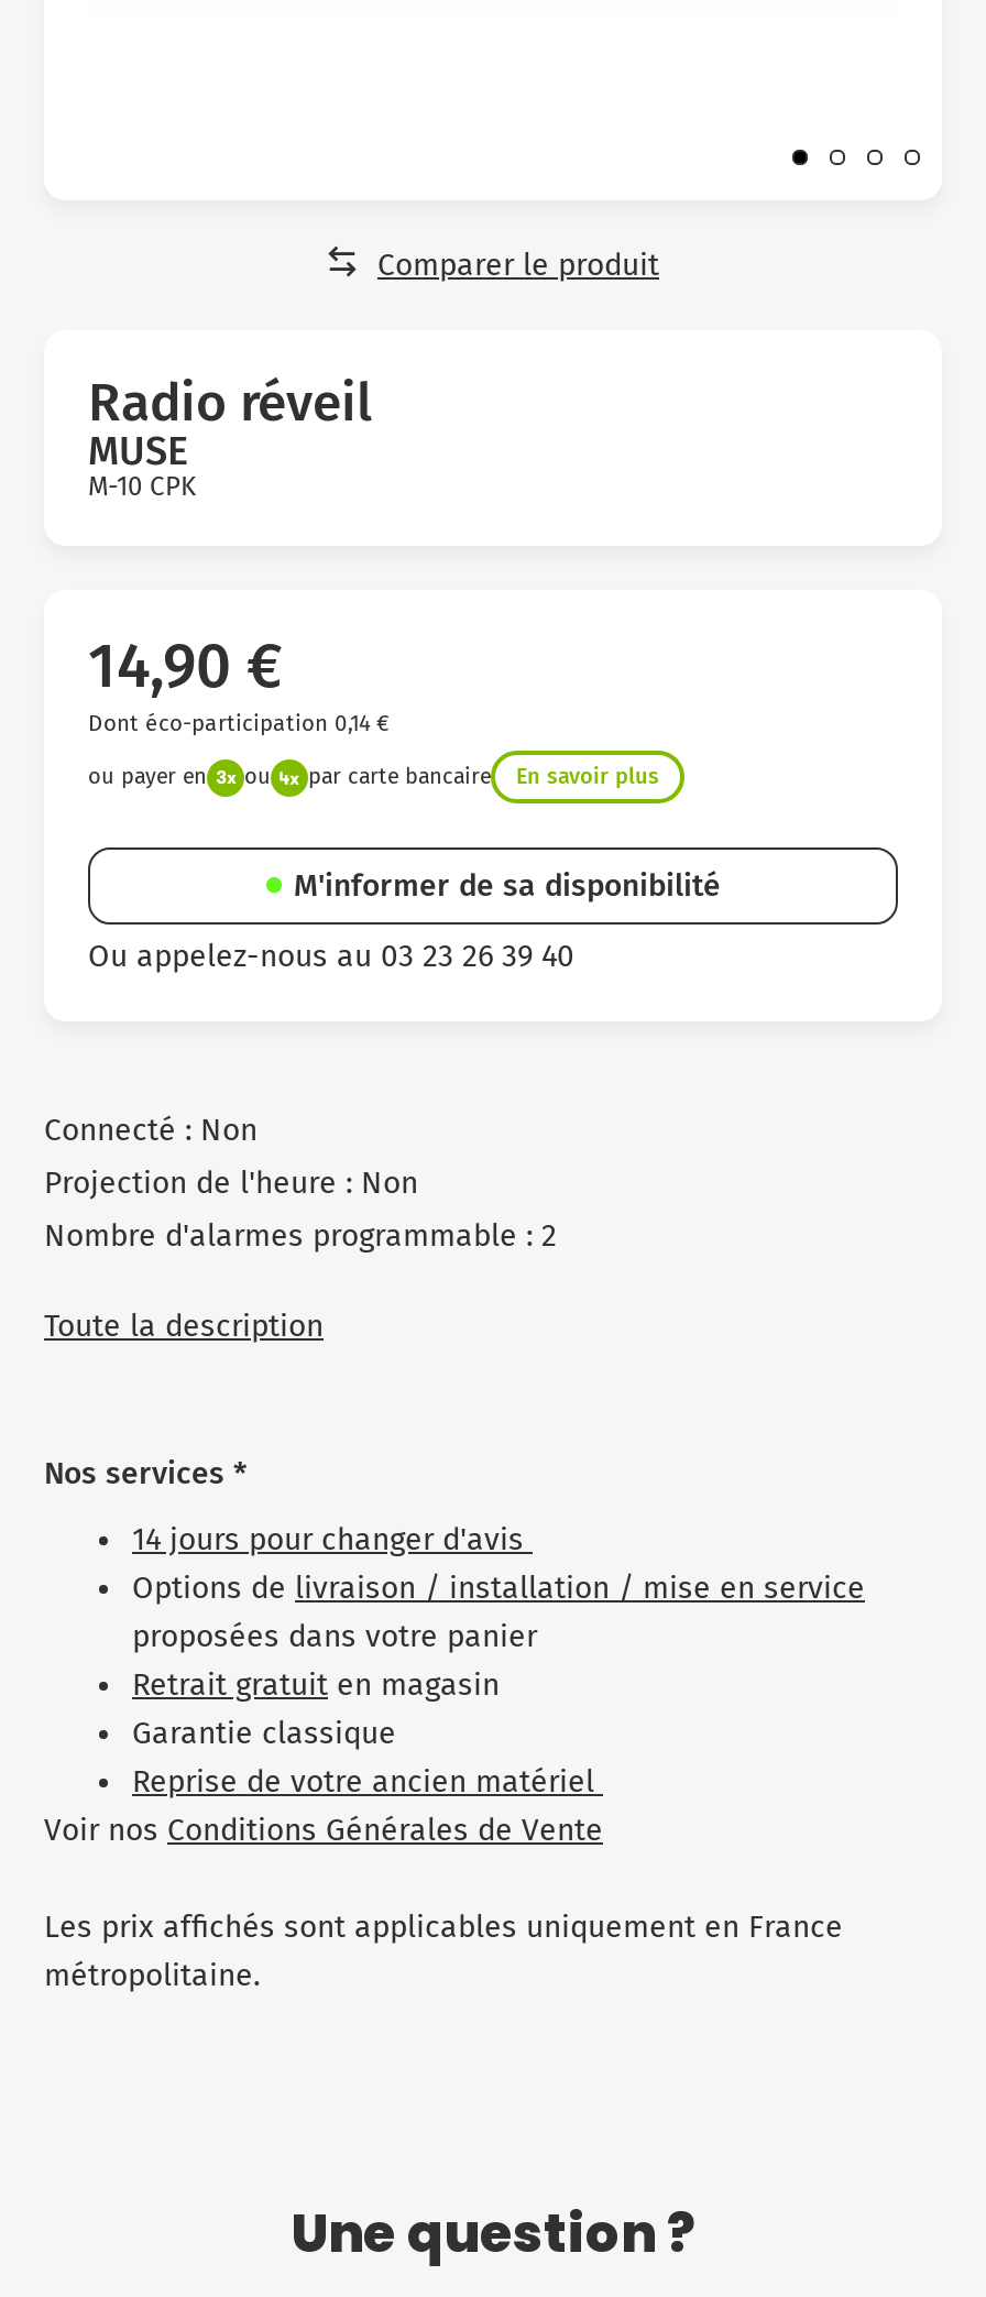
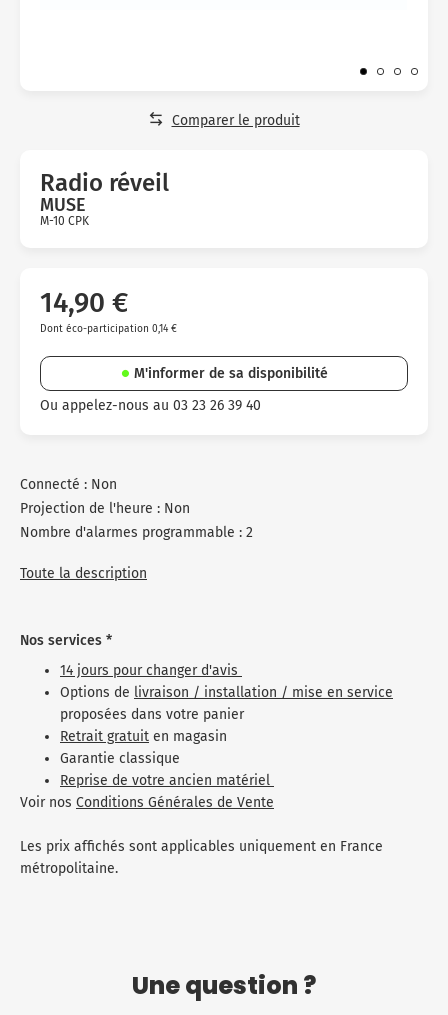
- ou payer en
- ou
- par carte bancaire
- En savoir plus
